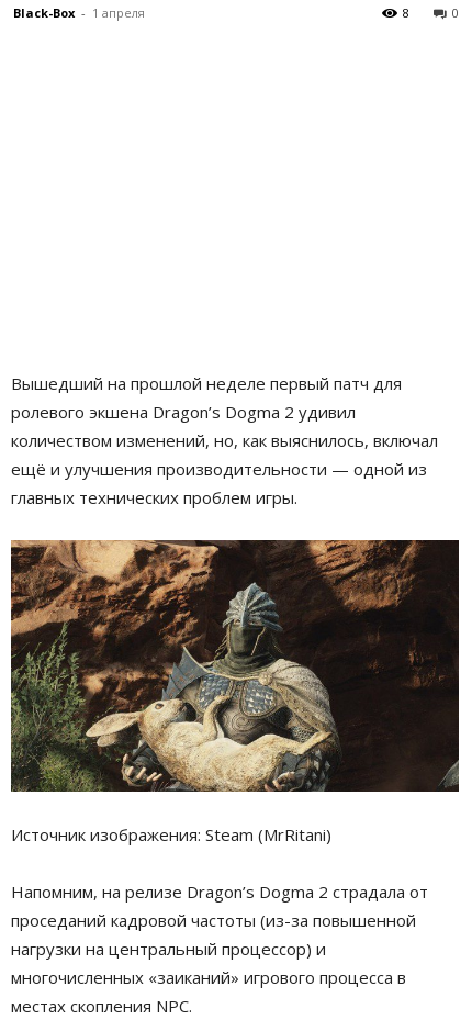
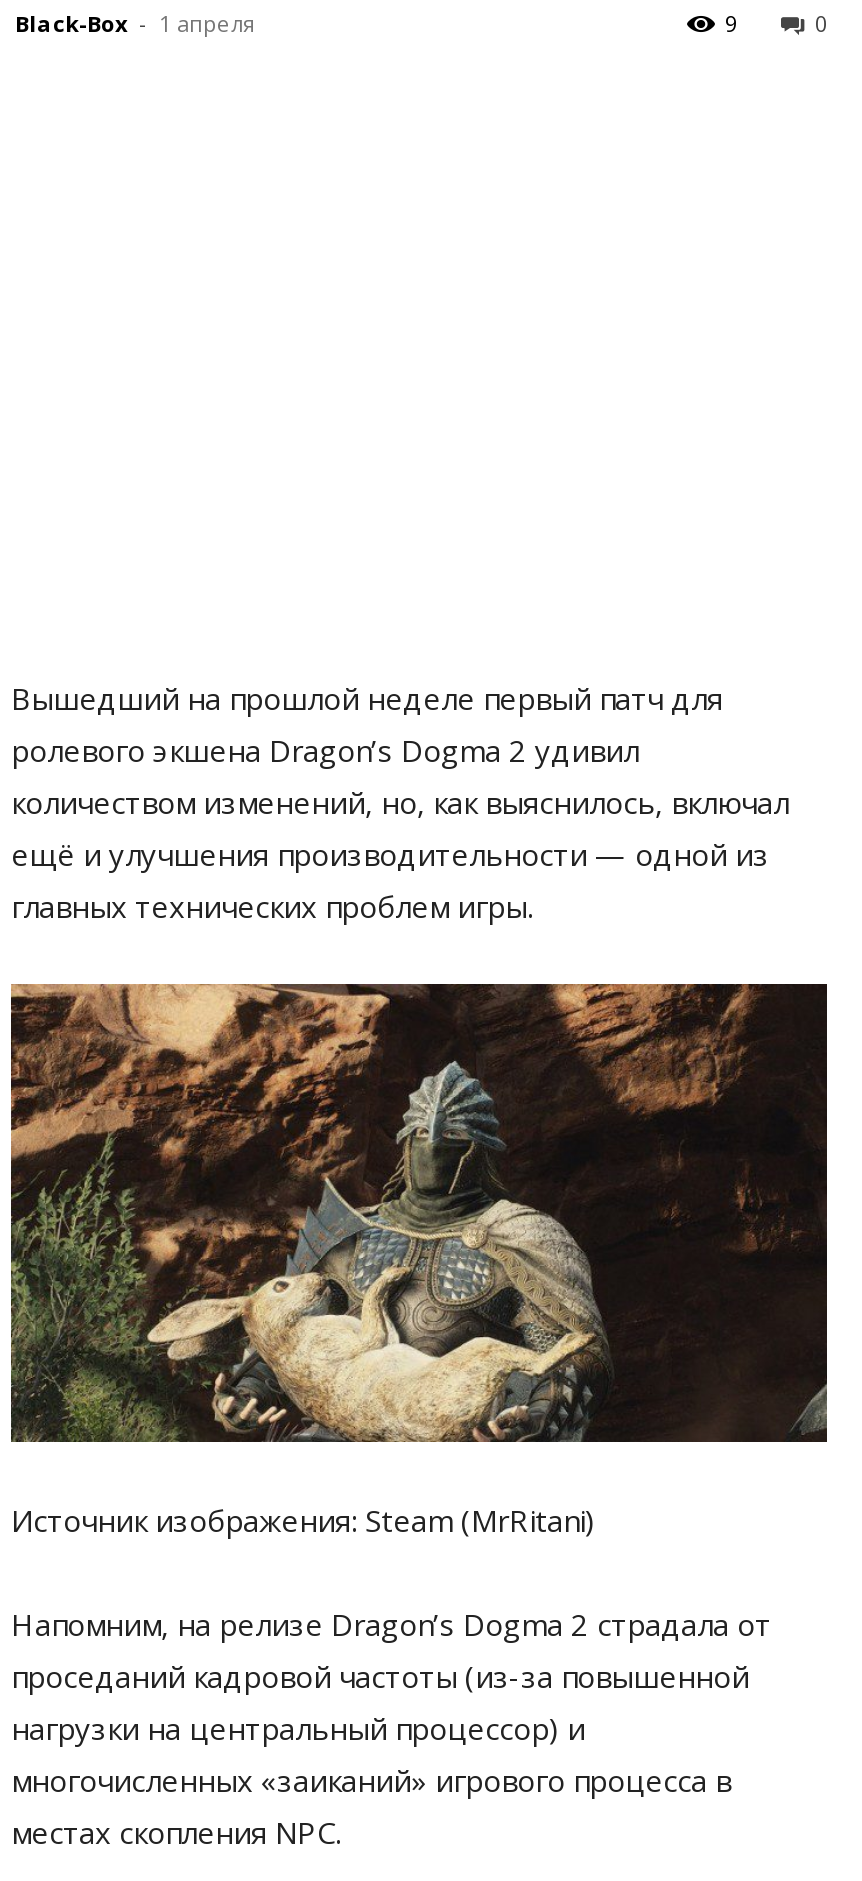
- 8
+ 9
